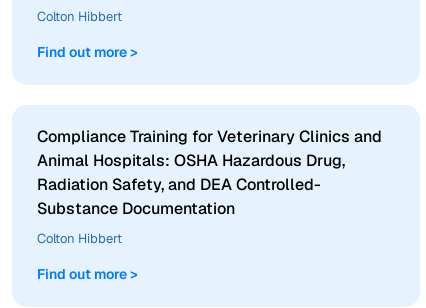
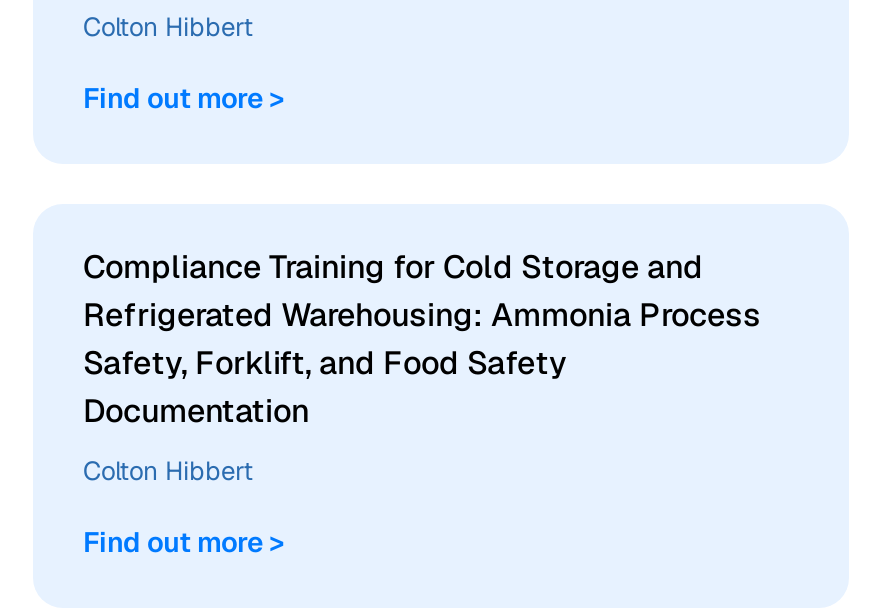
- Compliance Training for Veterinary Clinics and
- Animal Hospitals: OSHA Hazardous Drug,
- Radiation Safety, and DEA Controlled-
- Substance Documentation
+ Compliance Training for Cold Storage and
+ Refrigerated Warehousing: Ammonia Process
+ Safety, Forklift, and Food Safety
+ Documentation
